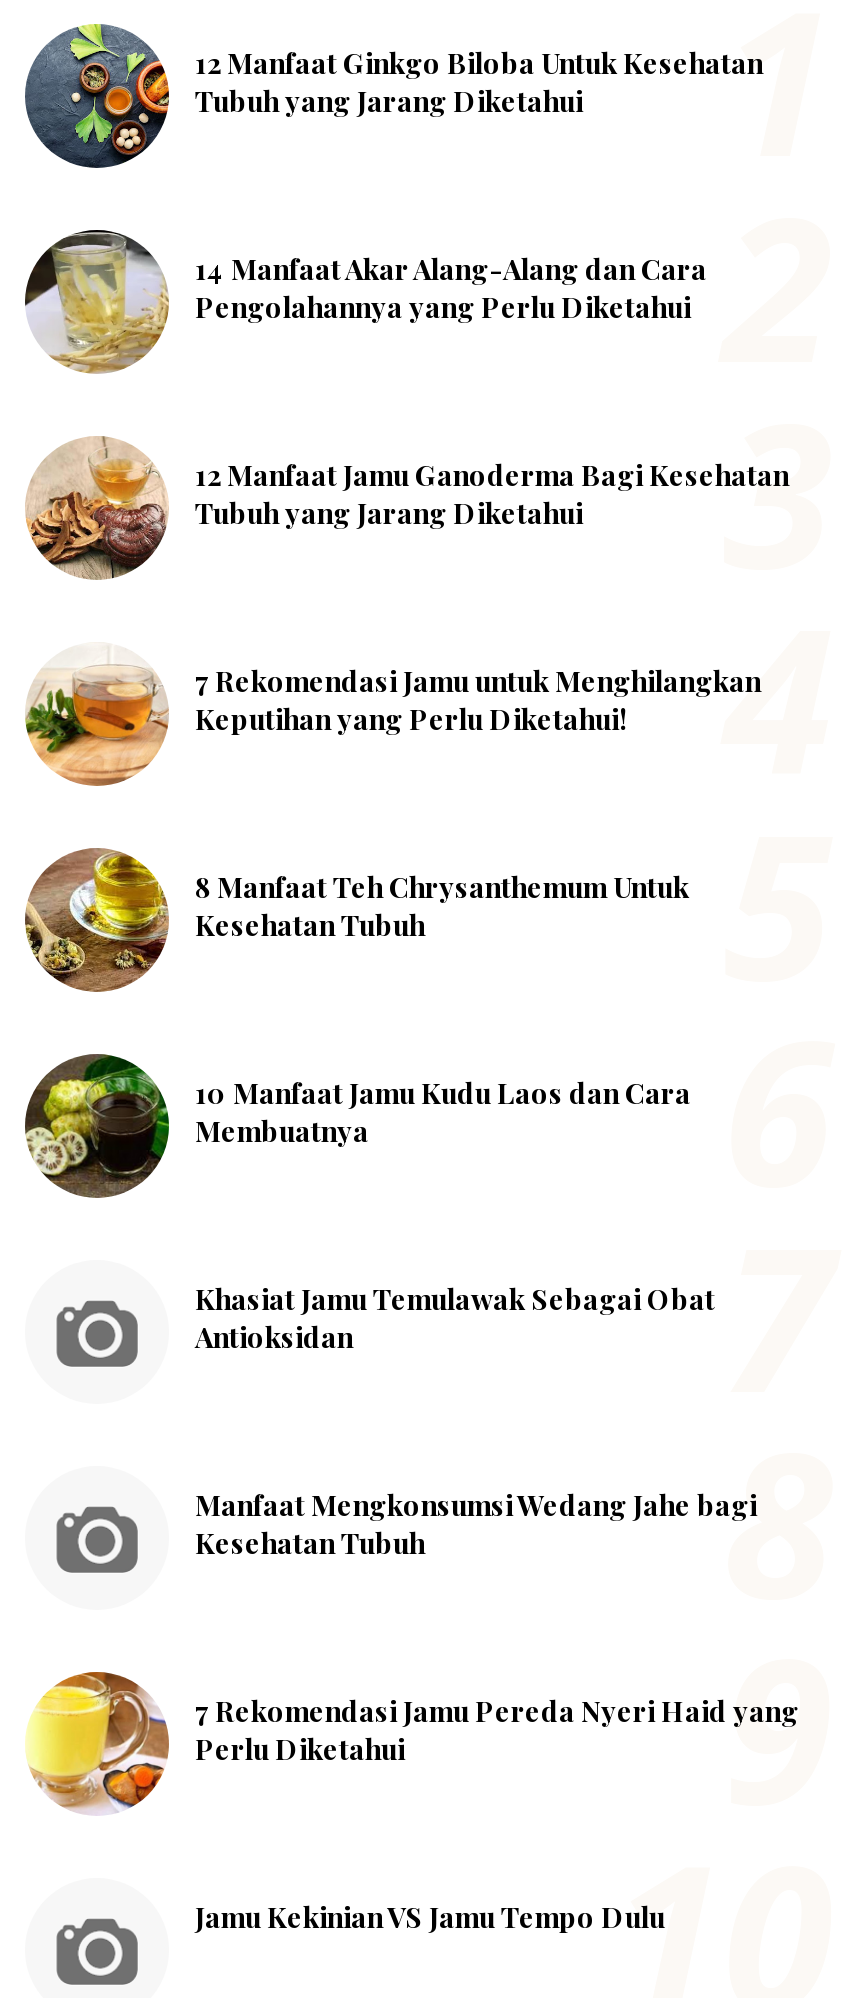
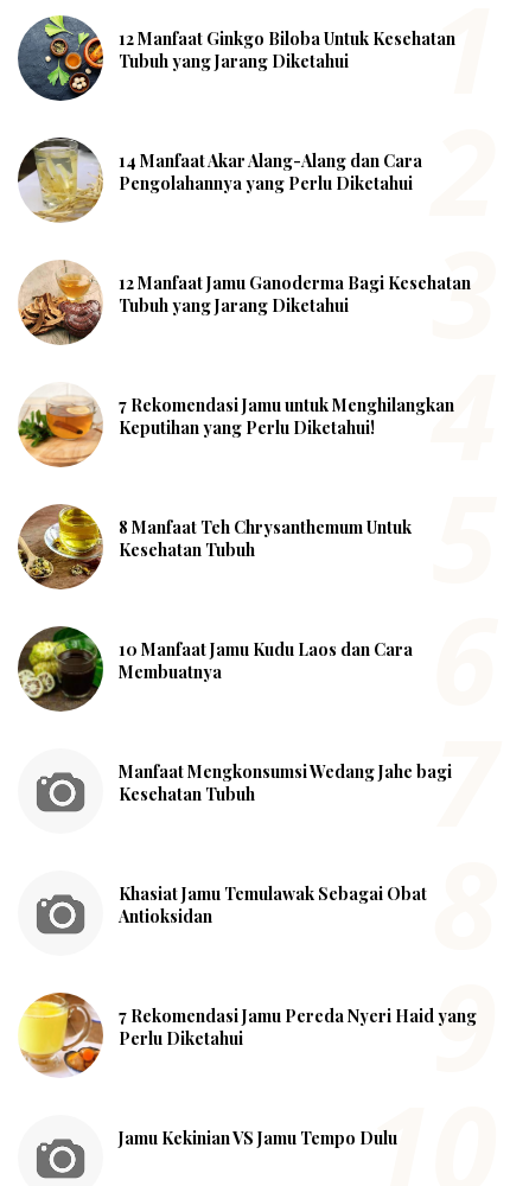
moved down: Khasiat Jamu Temulawak Sebagai Obat | Antioksidan

moved up: Manfaat Mengkonsumsi Wedang Jahe bagi | Kesehatan Tubuh
